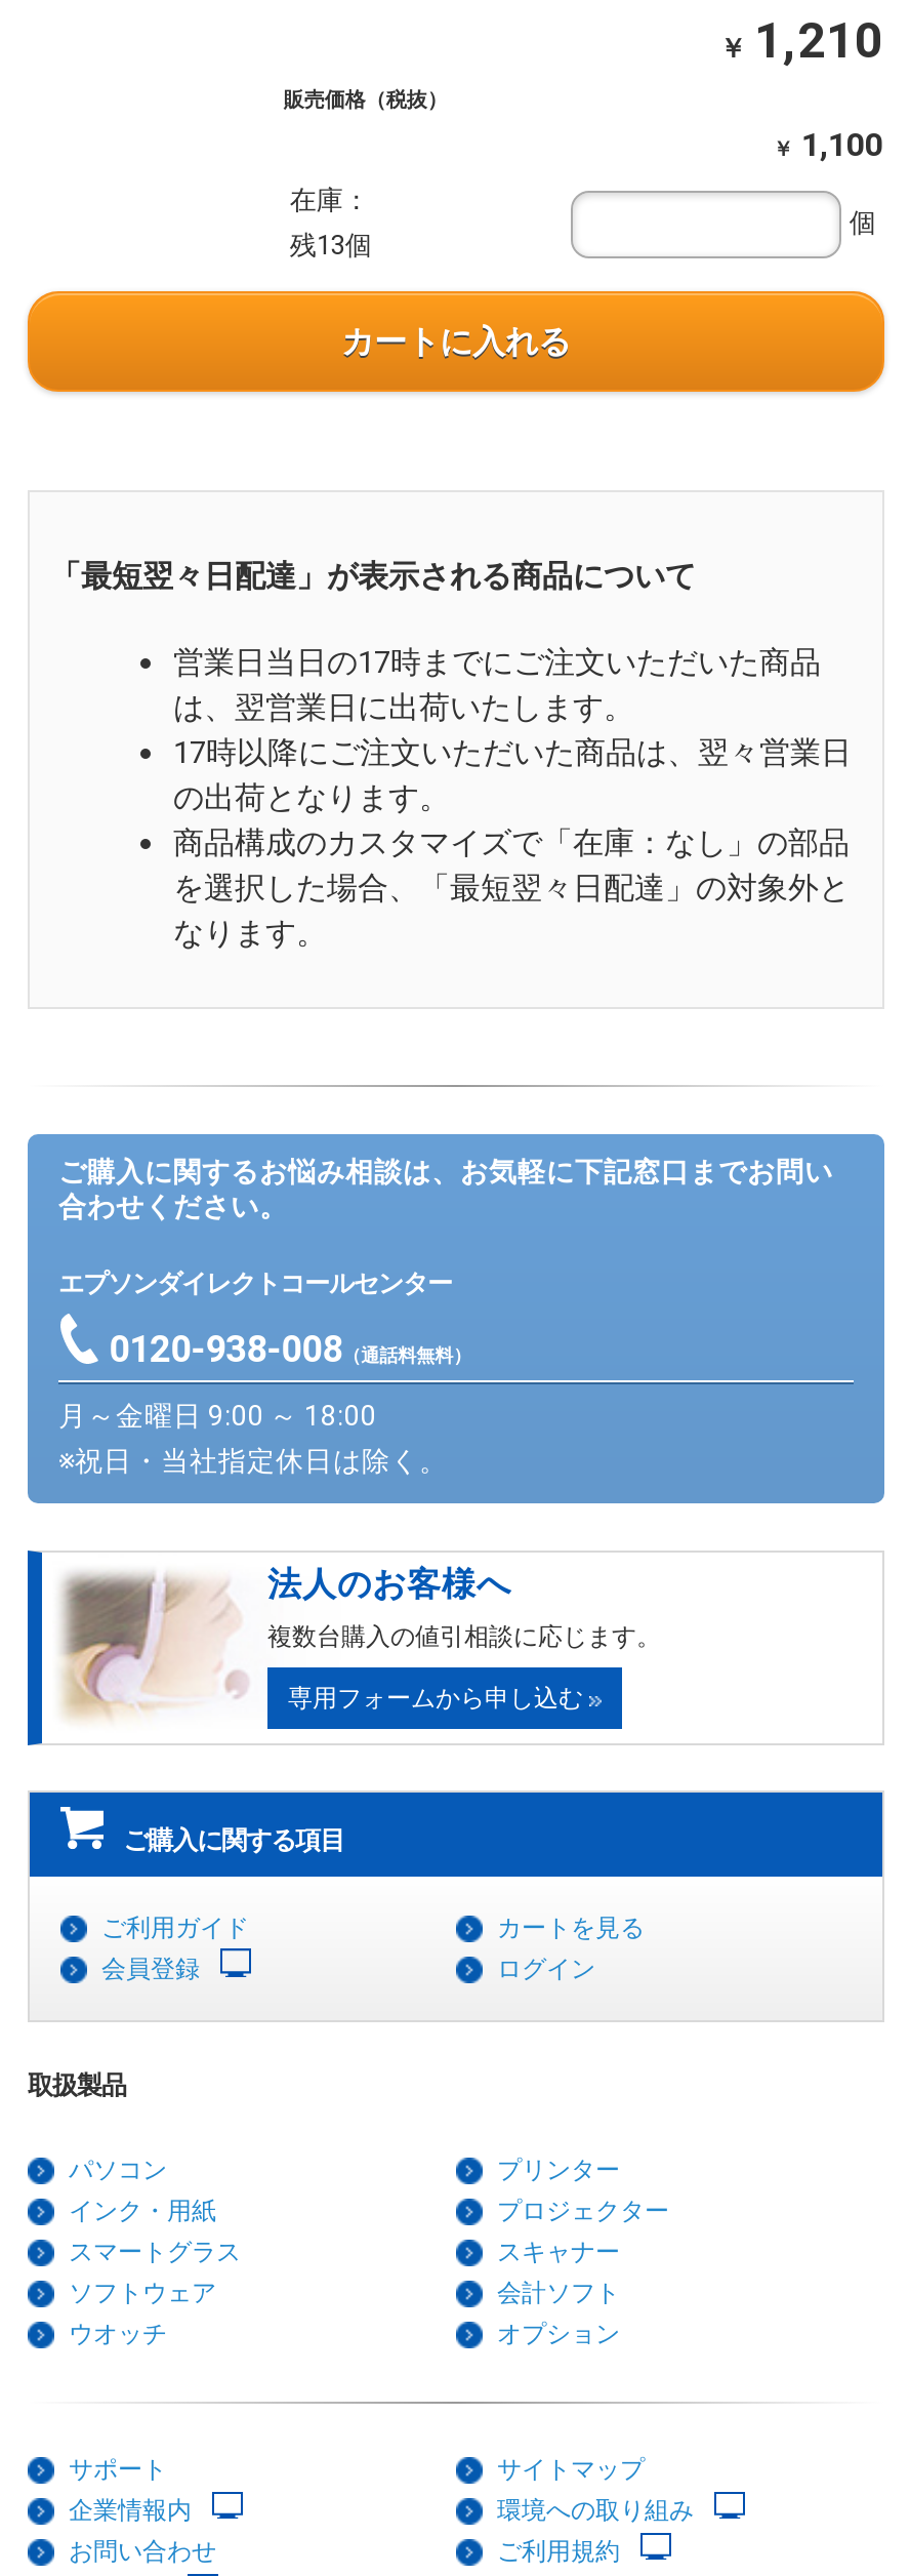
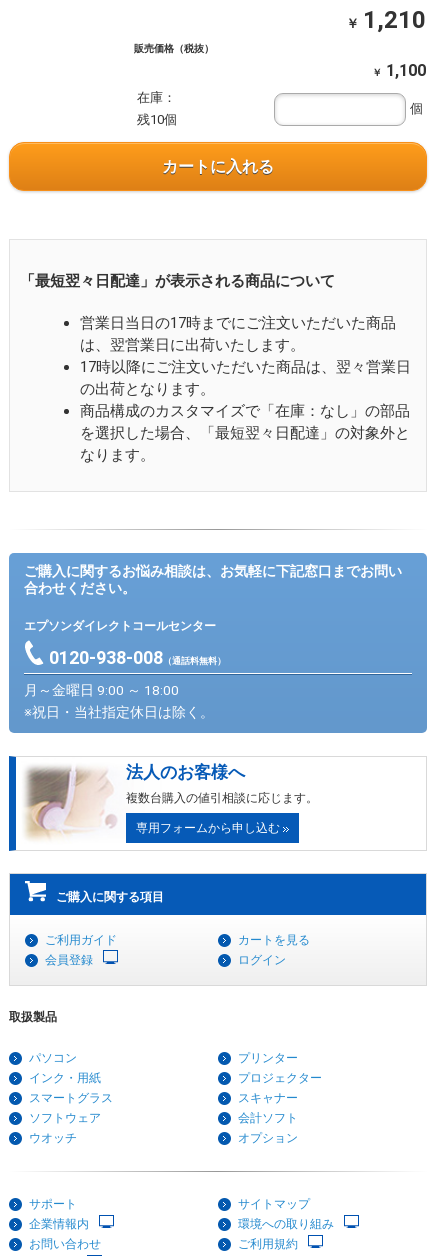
- 残13個
+ 残10個
